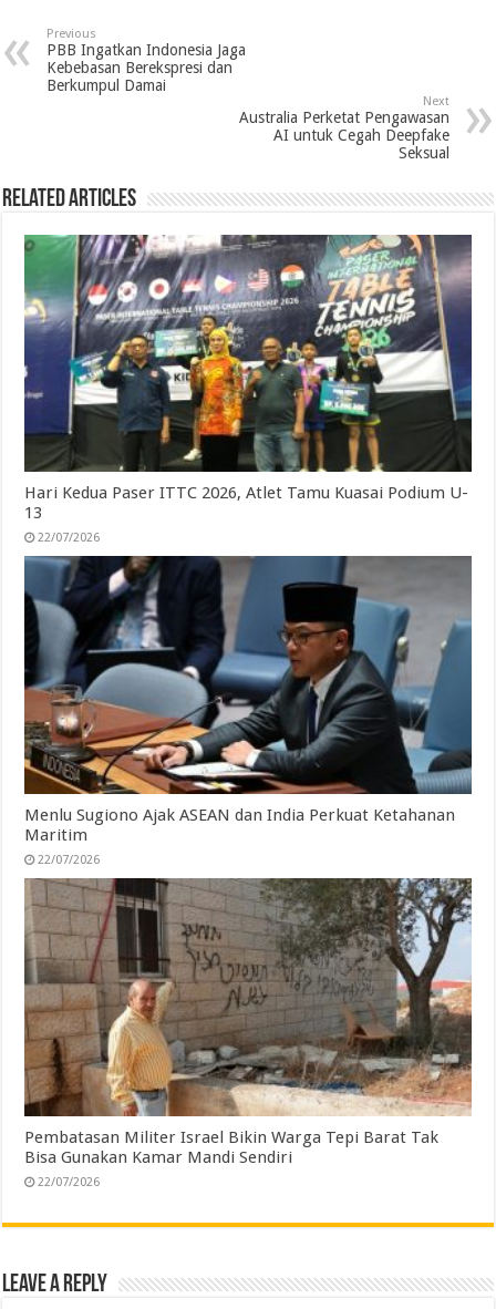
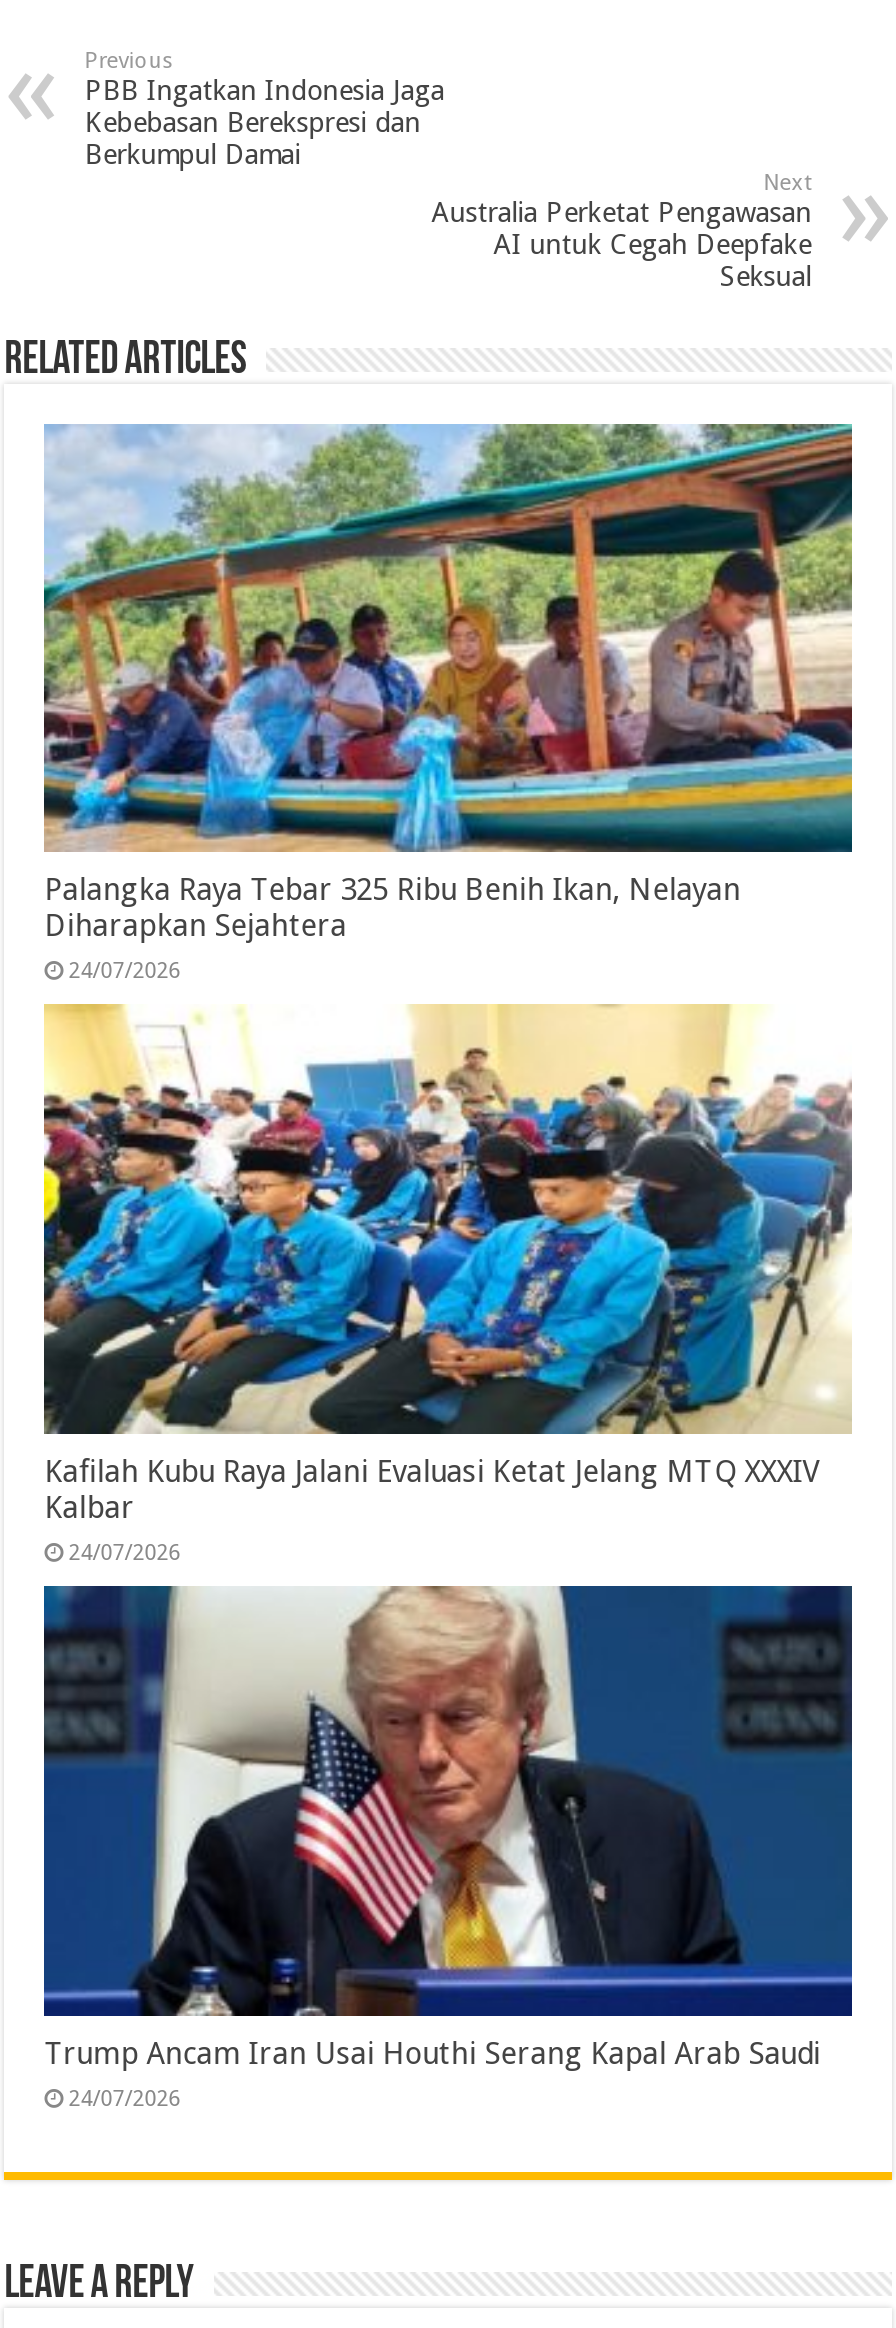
- [image]
- Hari Kedua Paser ITTC 2026, Atlet Tamu Kuasai Podium U-
- 13
- 22/07/2026
+ [image]
+ Palangka Raya Tebar 325 Ribu Benih Ikan, Nelayan
+ Diharapkan Sejahtera
+ 24/07/2026

- [image]
- Menlu Sugiono Ajak ASEAN dan India Perkuat Ketahanan
- Maritim
- 22/07/2026
+ [image]
+ Kafilah Kubu Raya Jalani Evaluasi Ketat Jelang MTQ XXXIV
+ Kalbar
+ 24/07/2026

- [image]
- Pembatasan Militer Israel Bikin Warga Tepi Barat Tak
- Bisa Gunakan Kamar Mandi Sendiri
- 22/07/2026
+ [image]
+ Trump Ancam Iran Usai Houthi Serang Kapal Arab Saudi
+ 24/07/2026
